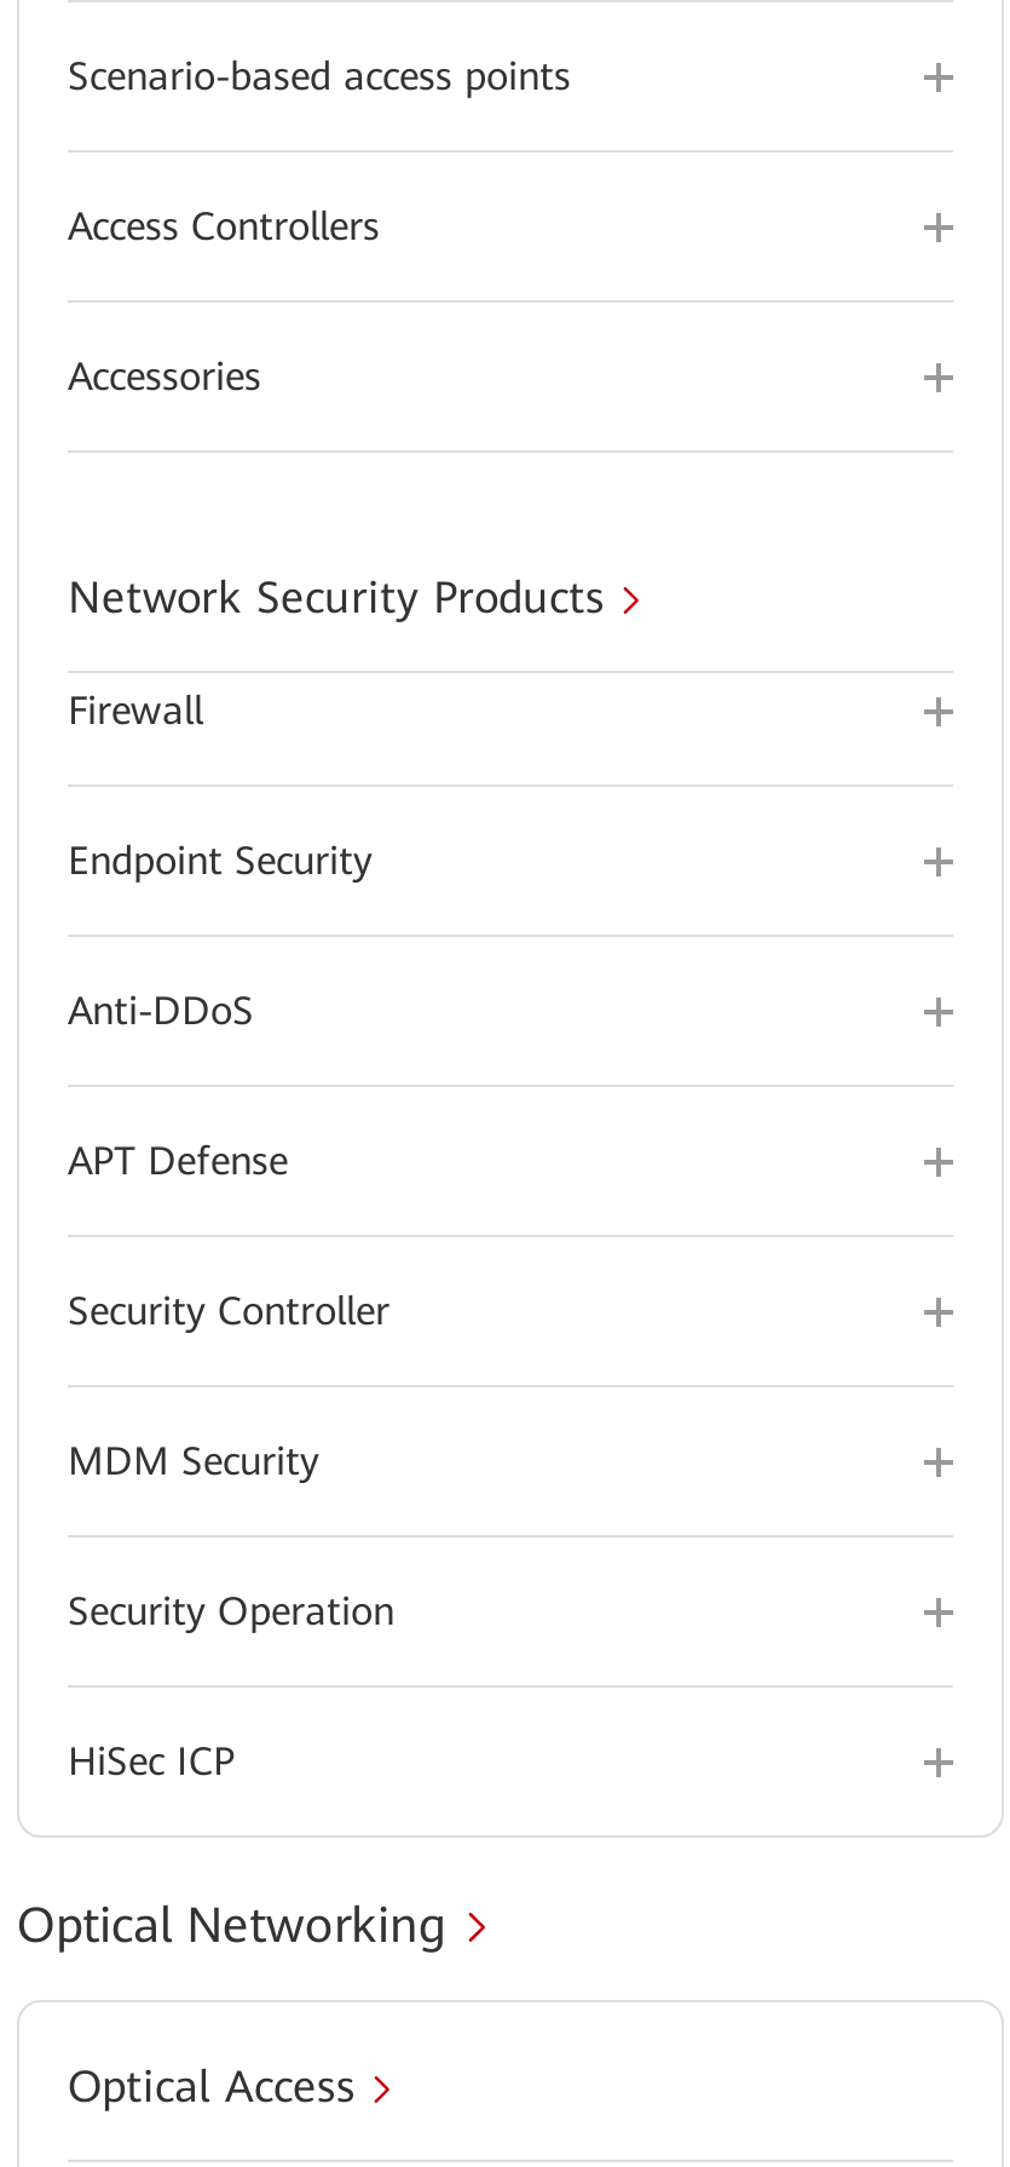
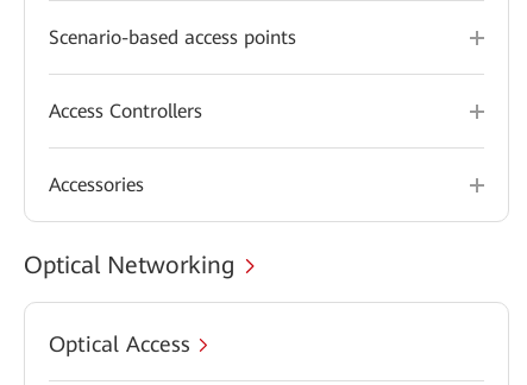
- Network Security Products
- Firewall
- Endpoint Security
- Anti-DDoS
- APT Defense
- Security Controller
- MDM Security
- Security Operation
- HiSec ICP
